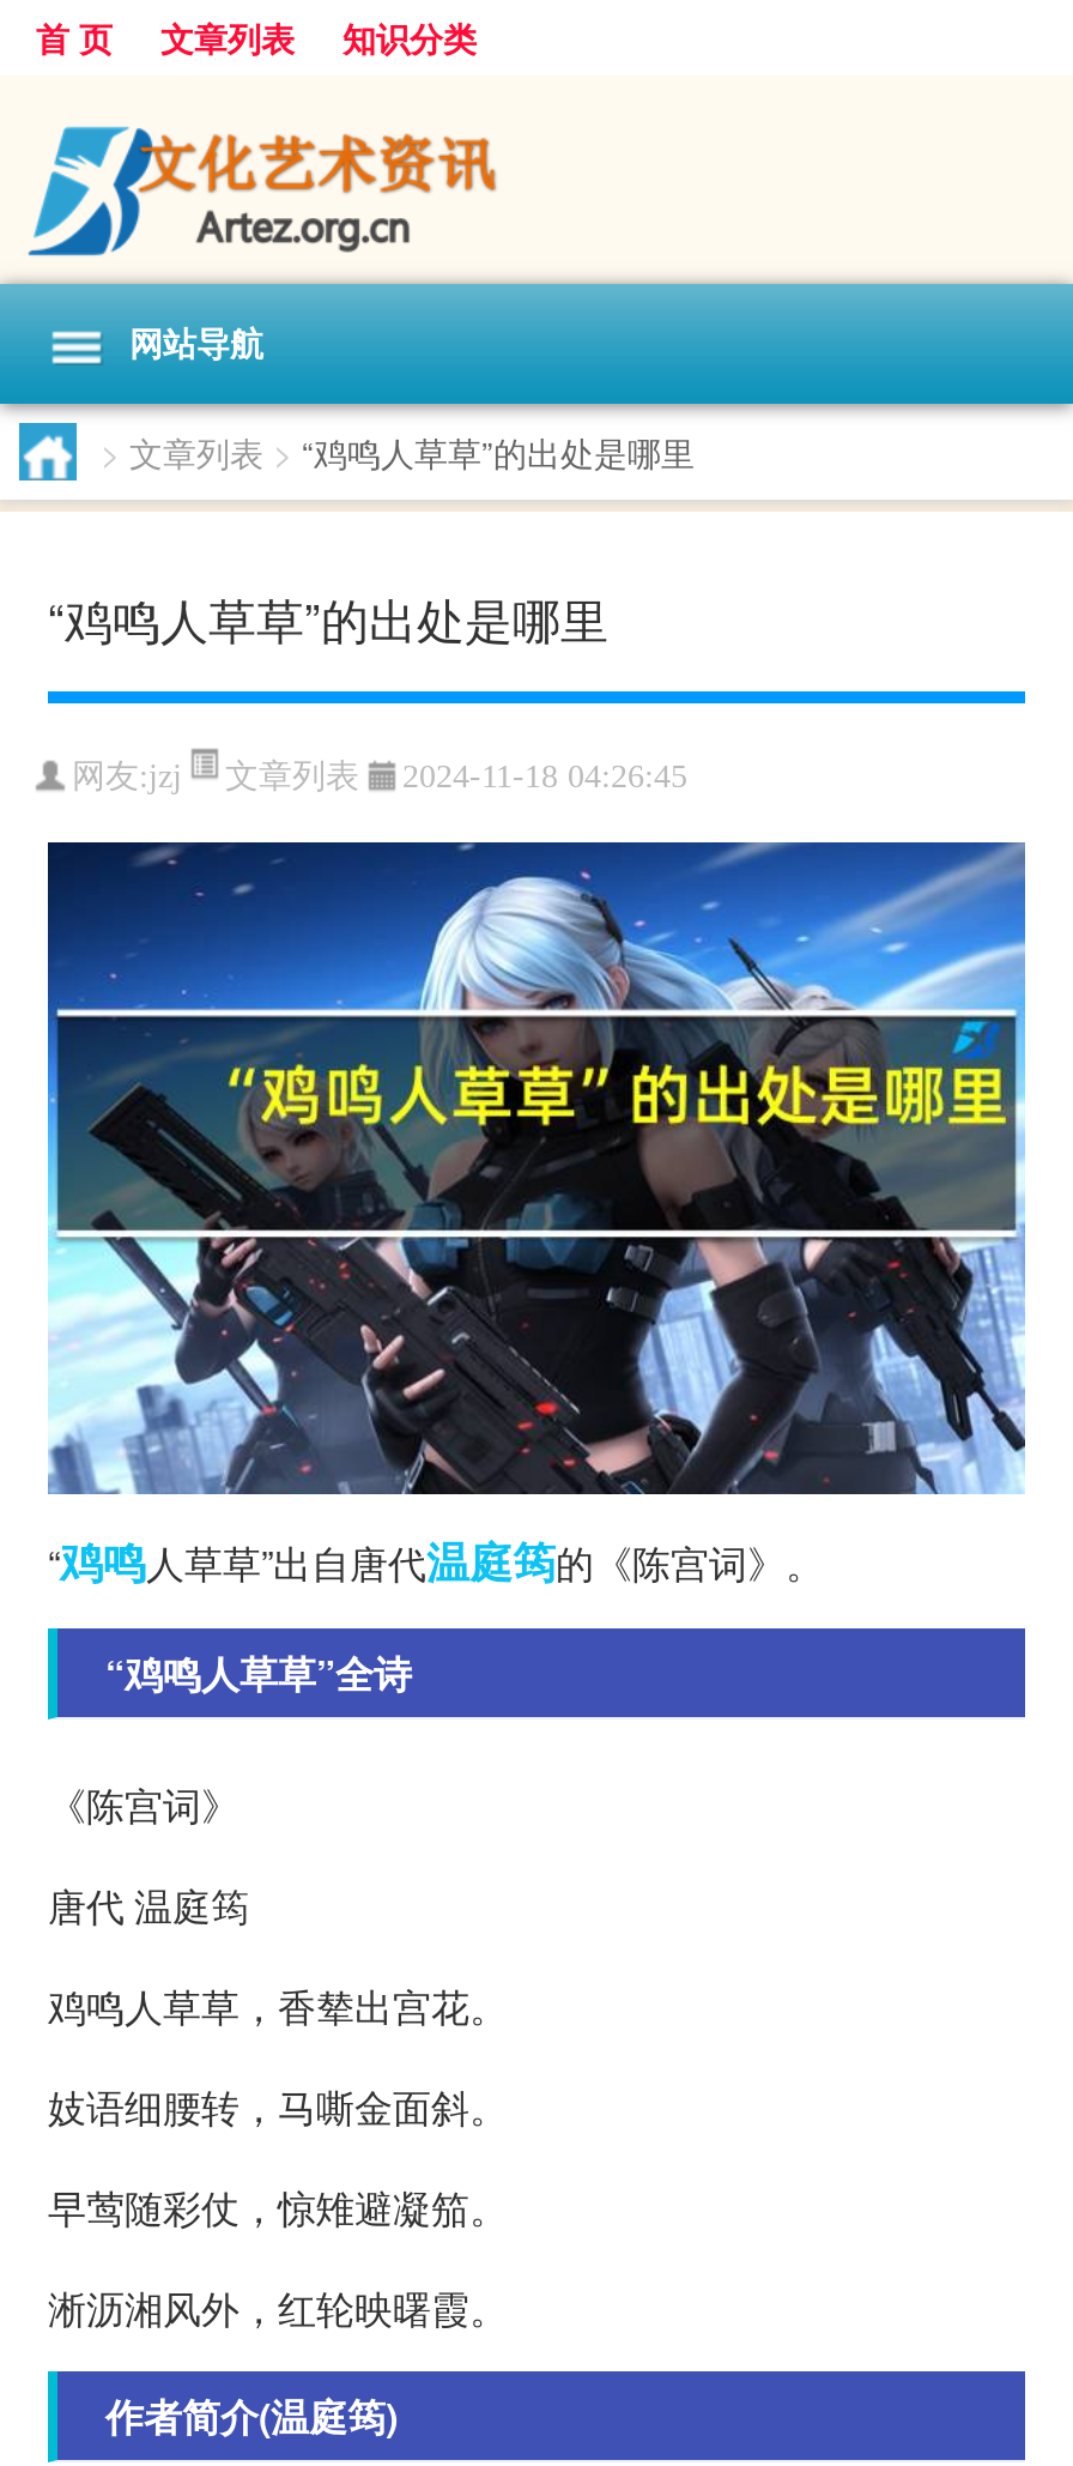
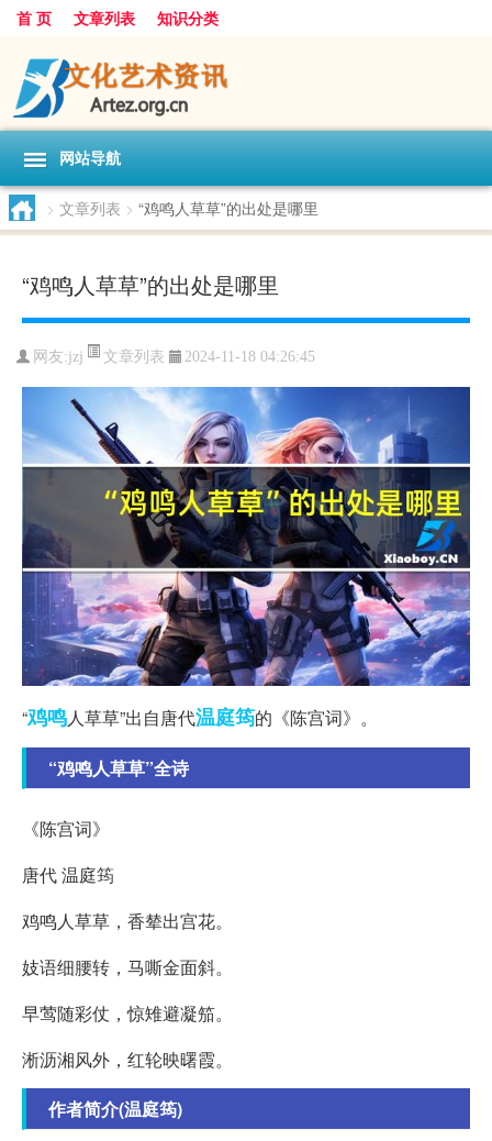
- [image]
+ [image]
